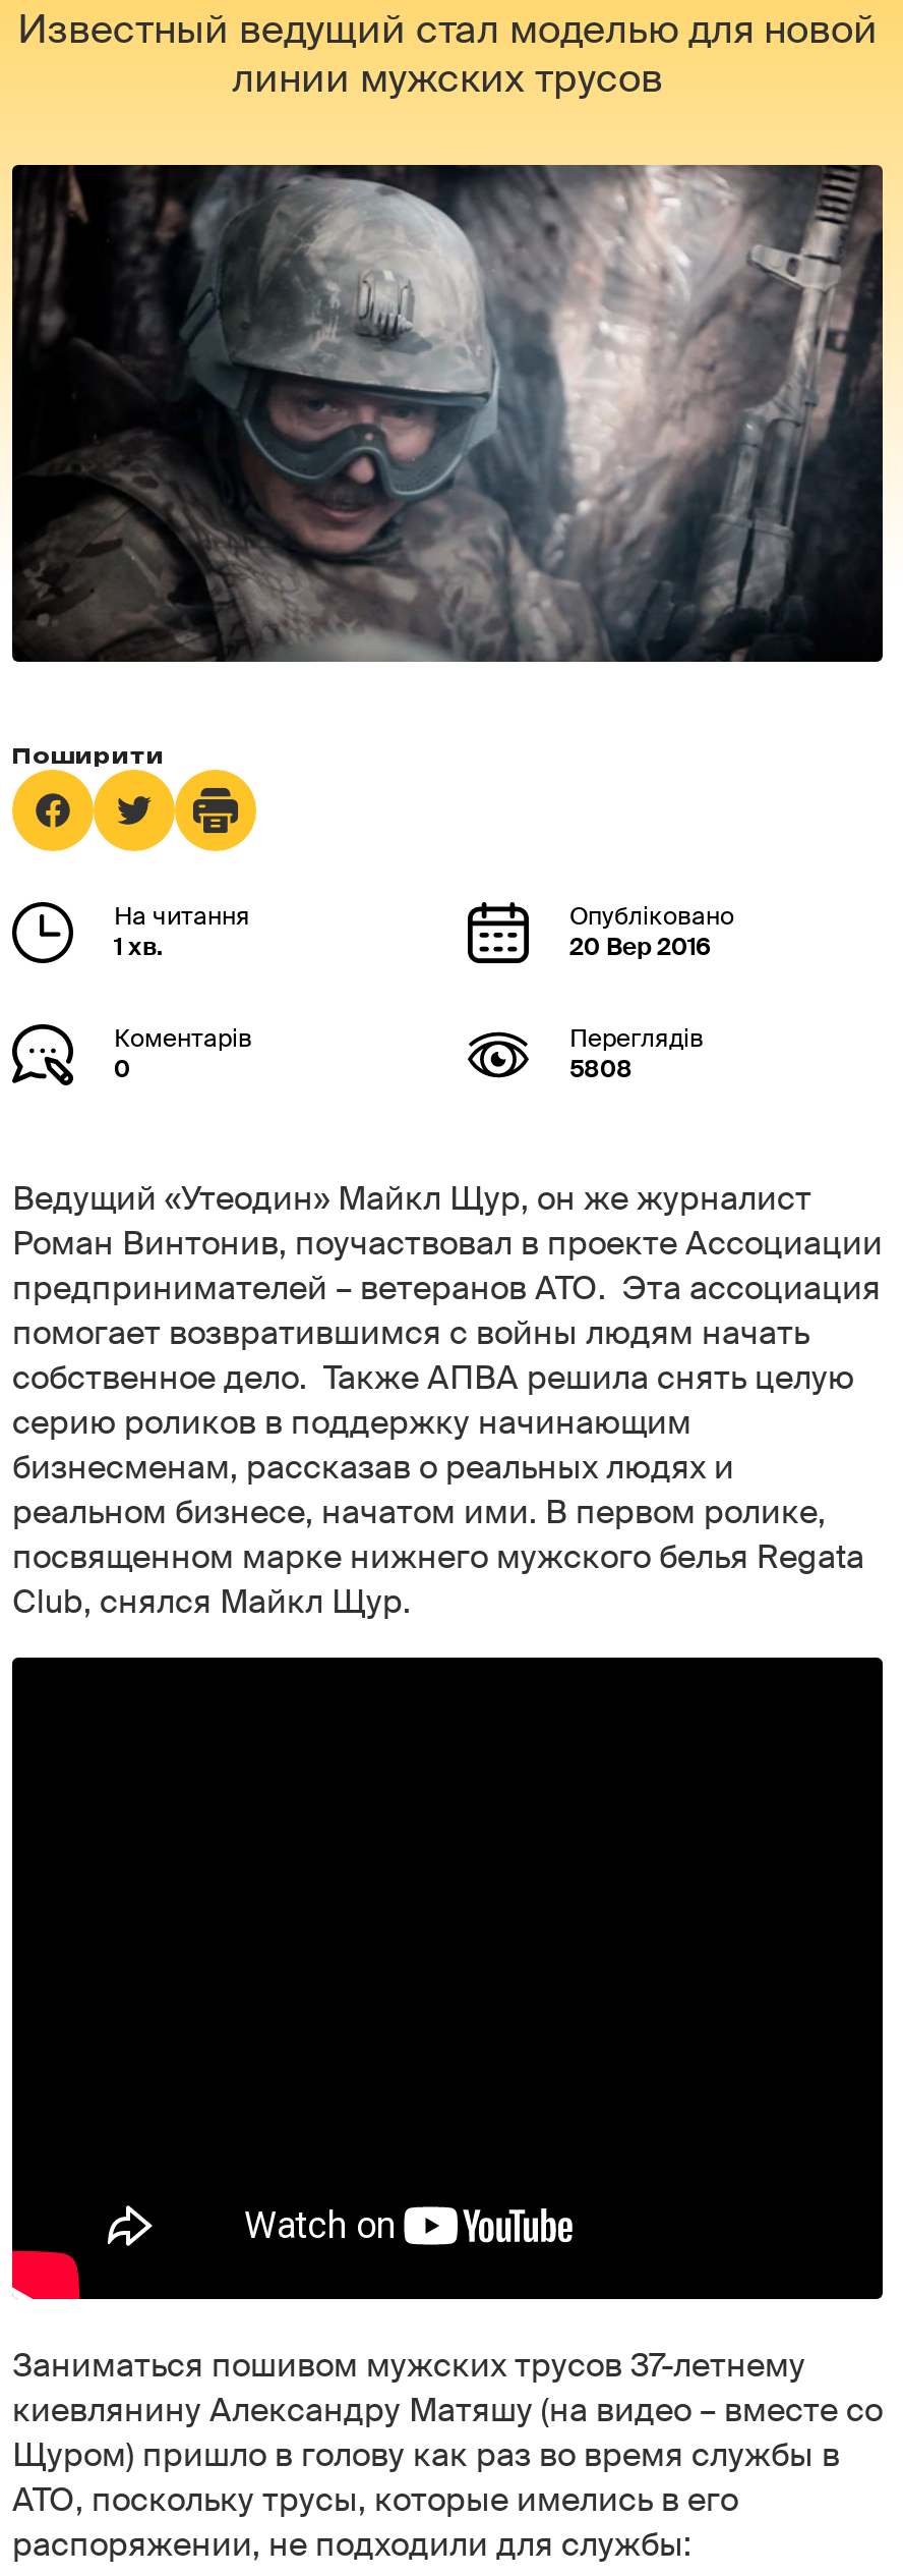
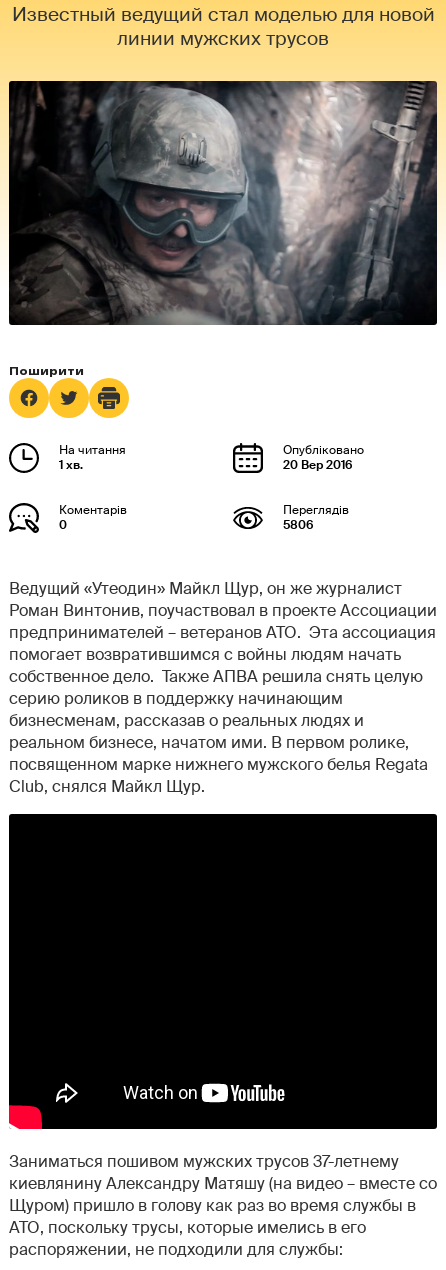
- 5808
+ 5806
